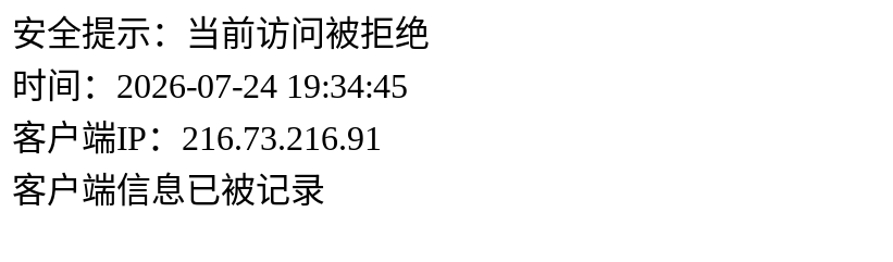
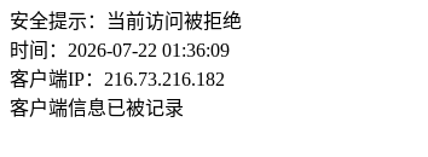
- 时间：2026-07-24 19:34:45
+ 时间：2026-07-22 01:36:09

- 客户端IP：216.73.216.91
+ 客户端IP：216.73.216.182
